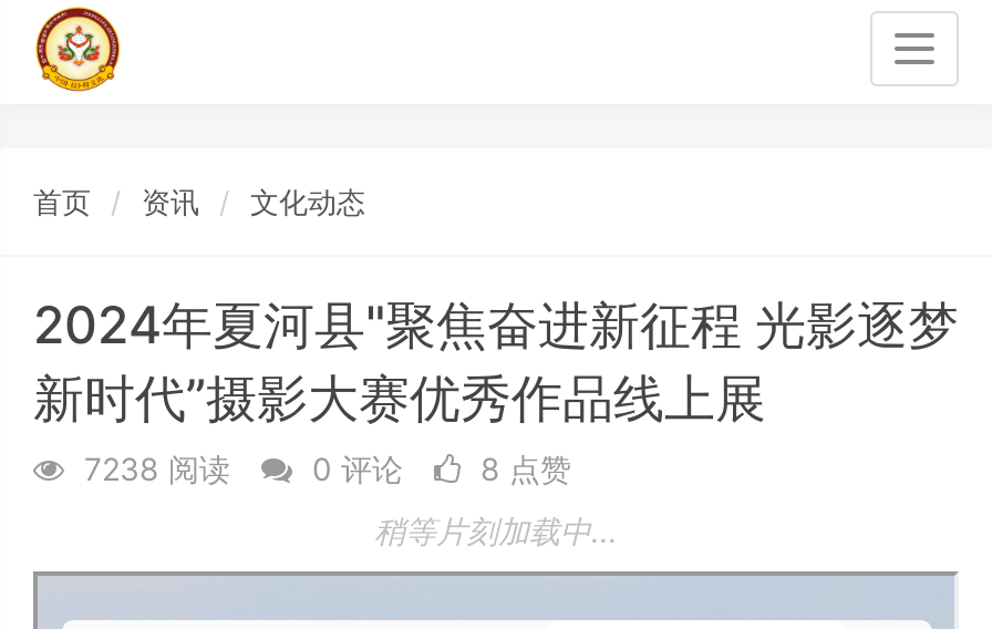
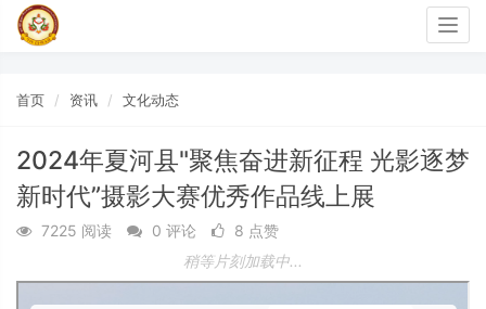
- 7238 阅读 0 评论 8 点赞
+ 7225 阅读 0 评论 8 点赞
